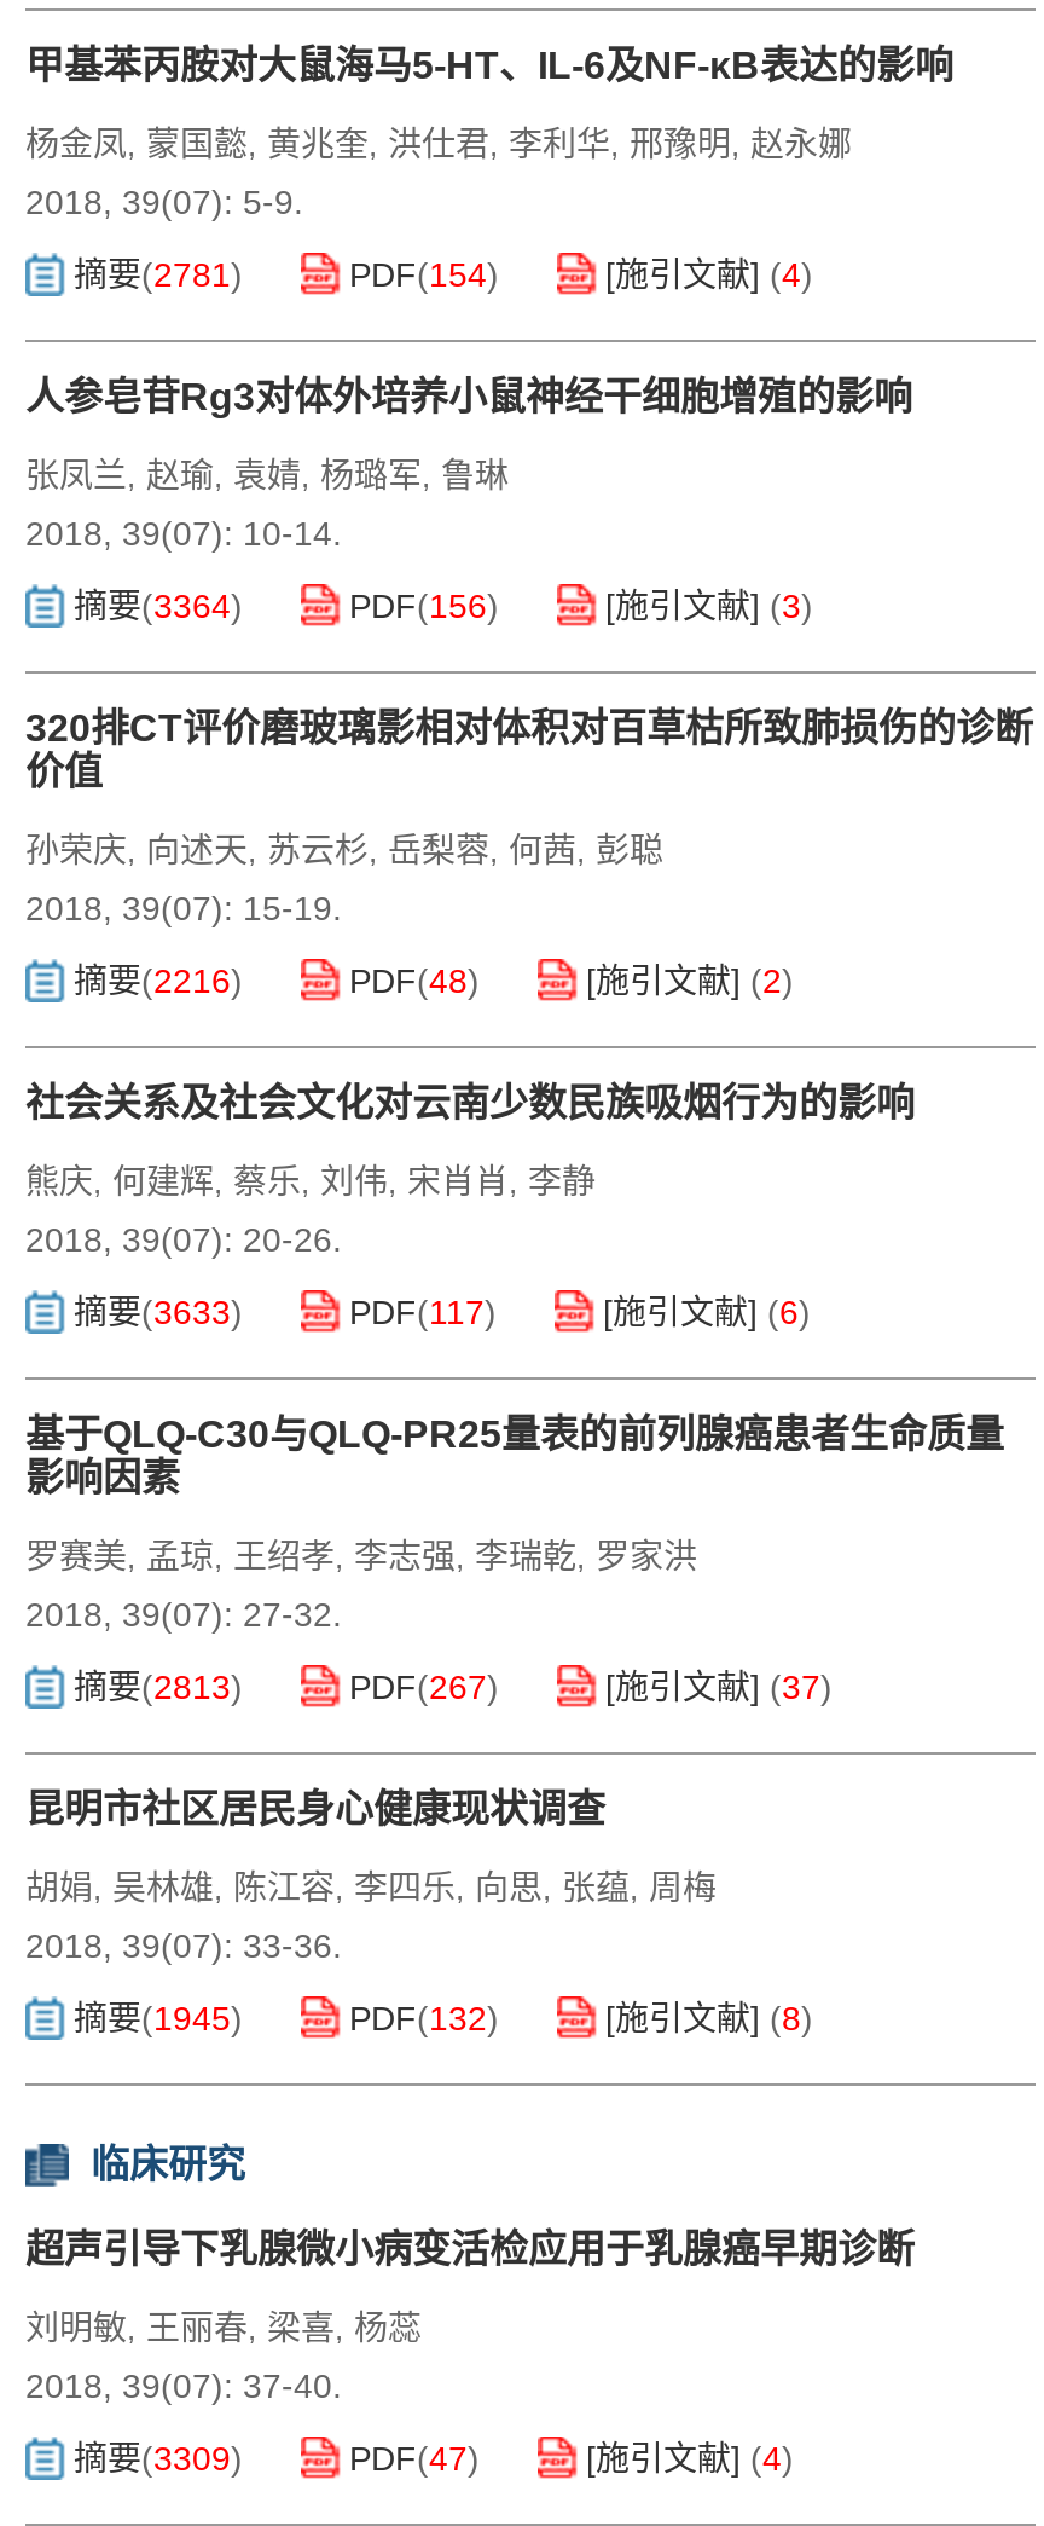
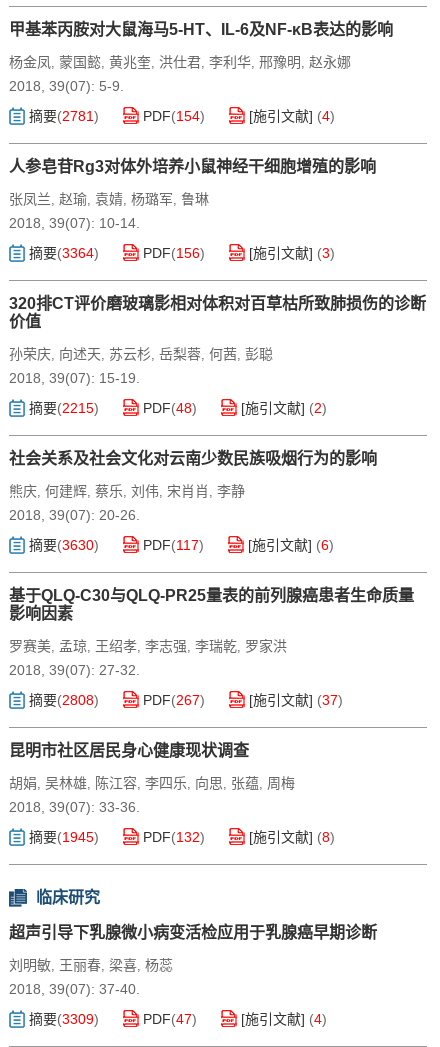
- 摘要(2216)
+ 摘要(2215)

- 摘要(3633)
+ 摘要(3630)

- 摘要(2813)
+ 摘要(2808)
